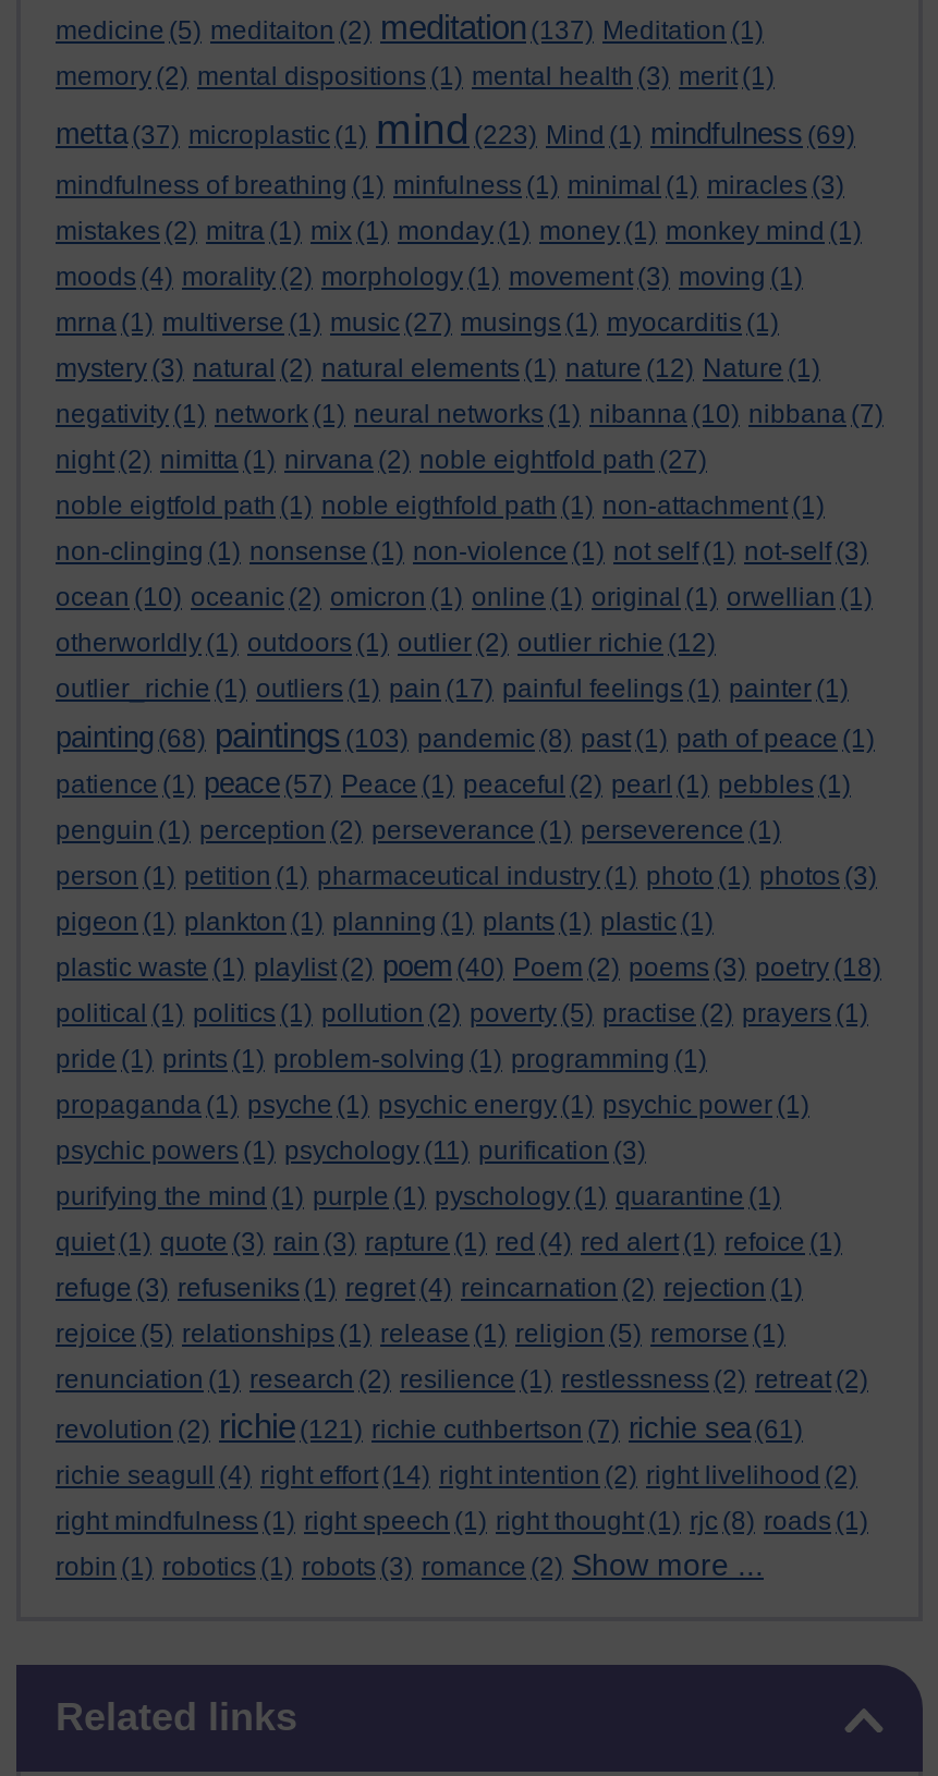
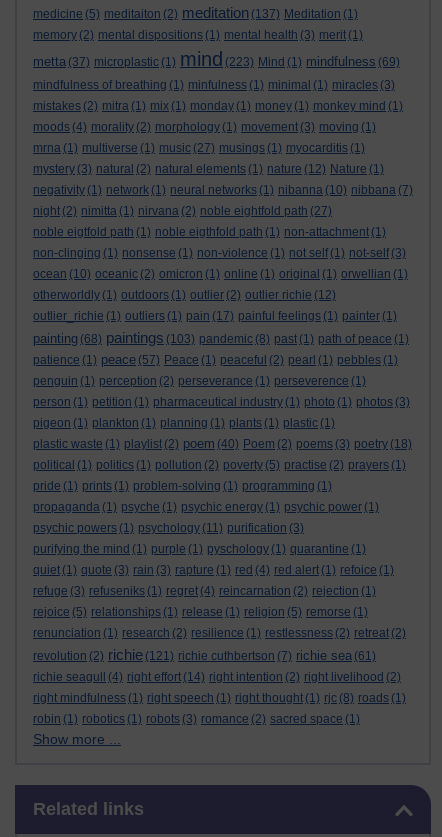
- robin (1) robotics (1) robots (3) romance (2) Show more ...
+ robin (1) robotics (1) robots (3) romance (2) sacred space (1)
+ Show more ...
